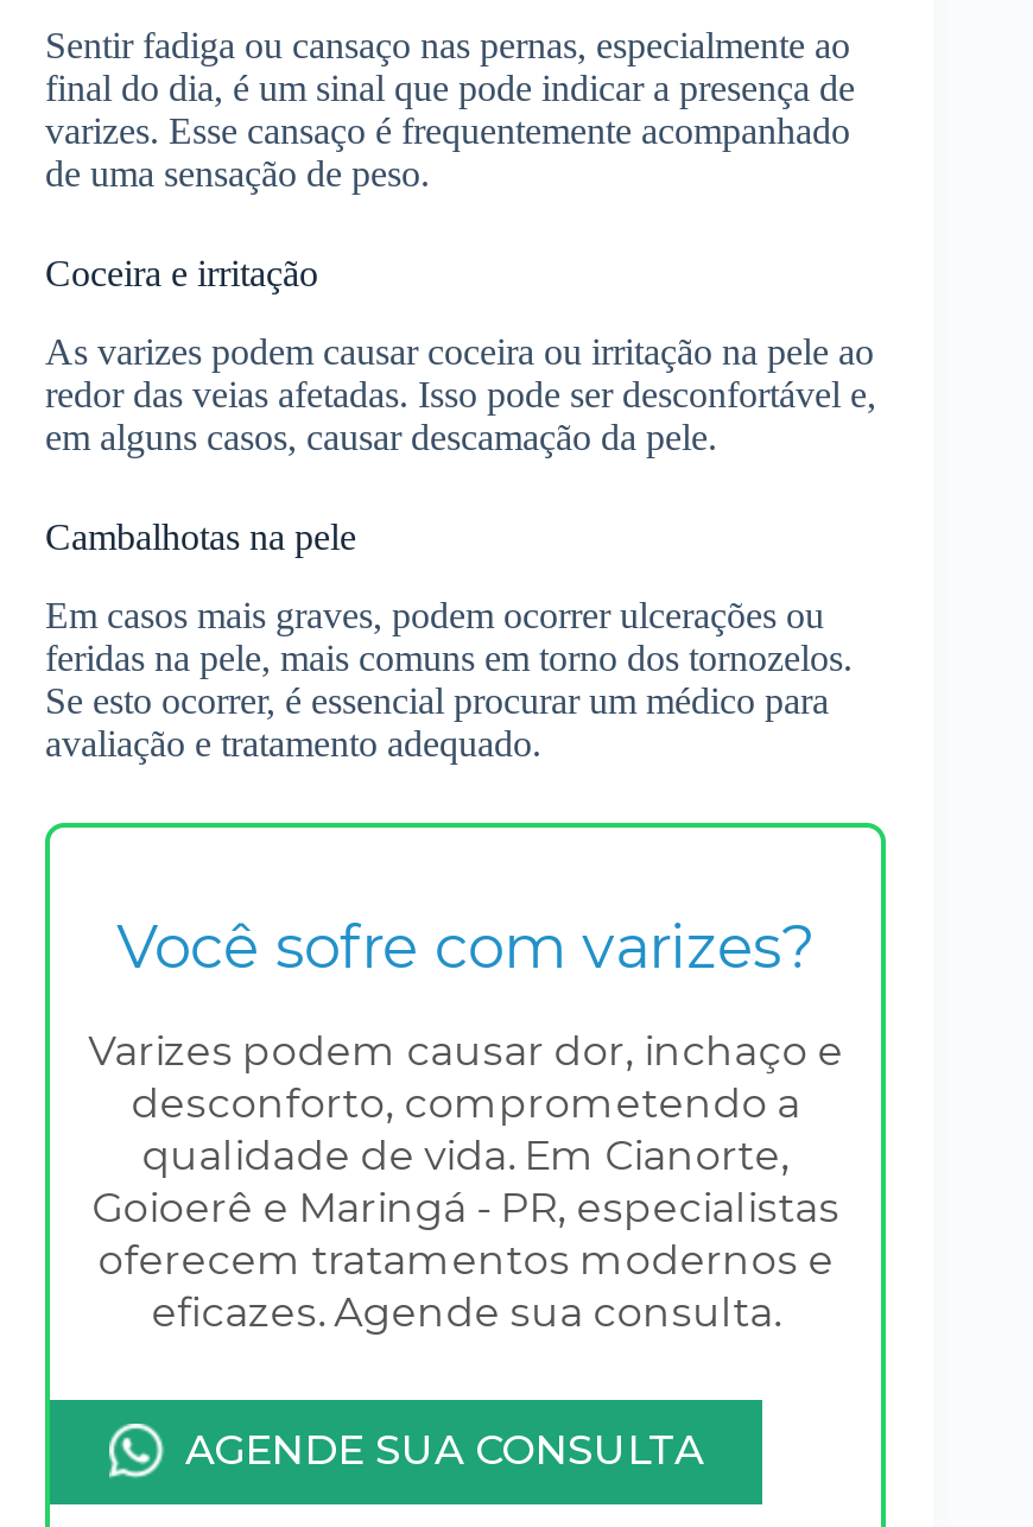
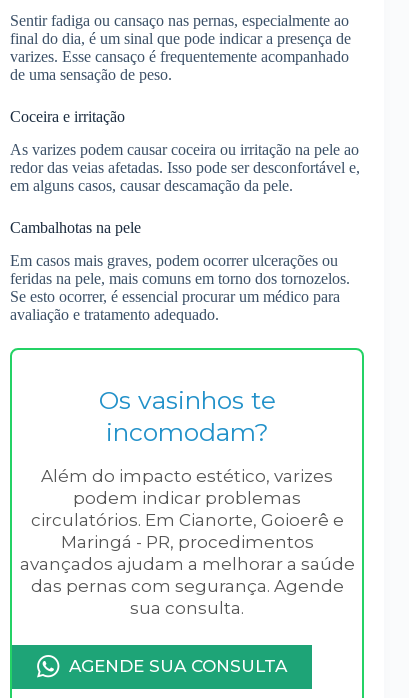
- Você sofre com varizes?
+ Os vasinhos te
+ incomodam?

- Varizes podem causar dor, inchaço e
- desconforto, comprometendo a
- qualidade de vida. Em Cianorte,
- Goioerê e Maringá - PR, especialistas
- oferecem tratamentos modernos e
- eficazes. Agende sua consulta.
+ Além do impacto estético, varizes
+ podem indicar problemas
+ circulatórios. Em Cianorte, Goioerê e
+ Maringá - PR, procedimentos
+ avançados ajudam a melhorar a saúde
+ das pernas com segurança. Agende
+ sua consulta.
